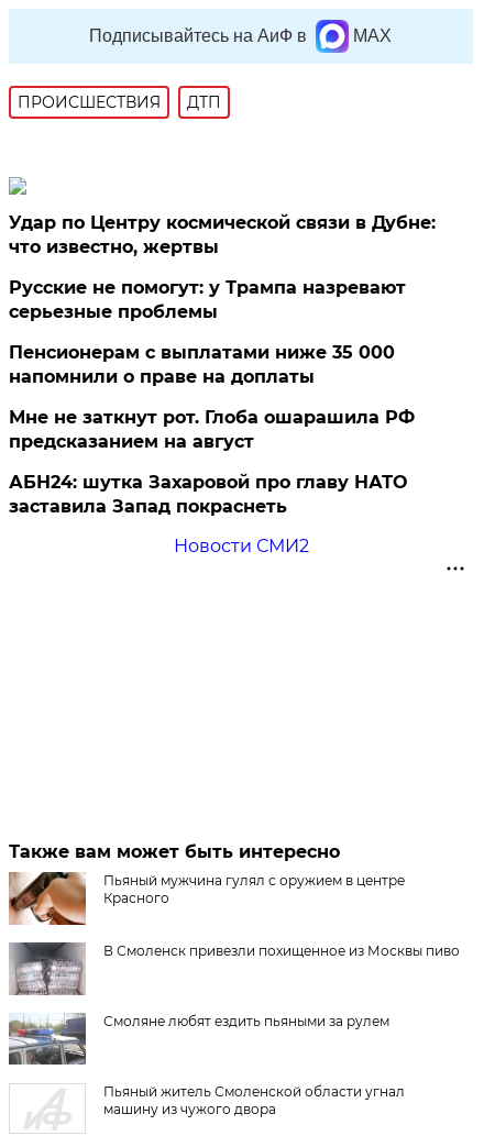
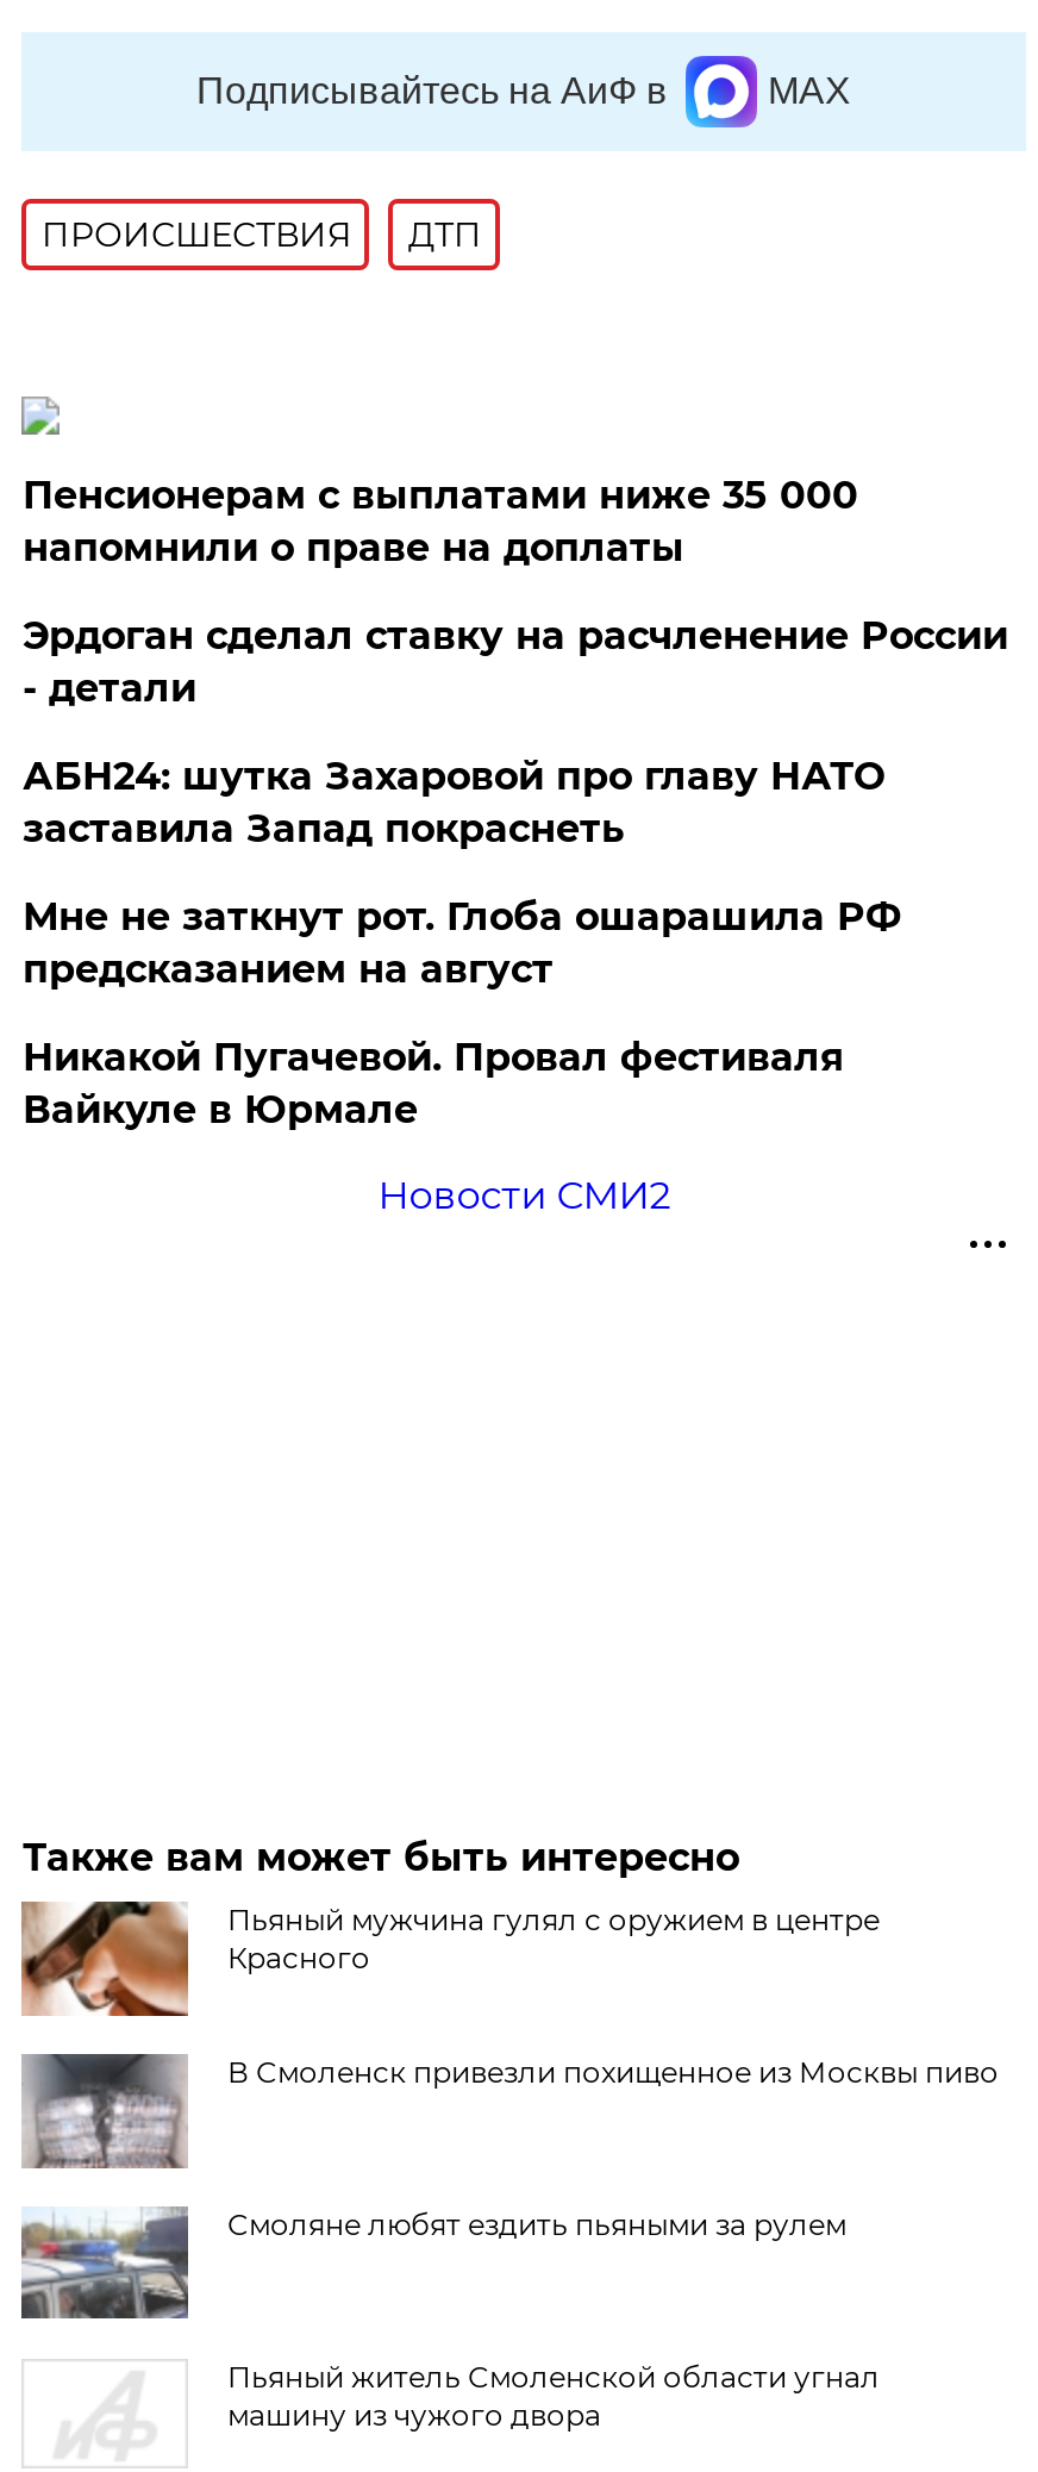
- Удар по Центру космической связи в Дубне:
- что известно, жертвы
- Русские не помогут: у Трампа назревают
- серьезные проблемы

moved up: Пенсионерам с выплатами ниже 35 000 | напомнили о праве на доплаты

+ Эрдоган сделал ставку на расчленение России
+ - детали

+ Никакой Пугачевой. Провал фестиваля
+ Вайкуле в Юрмале

moved up: АБН24: шутка Захаровой про главу НАТО | заставила Запад покраснеть
